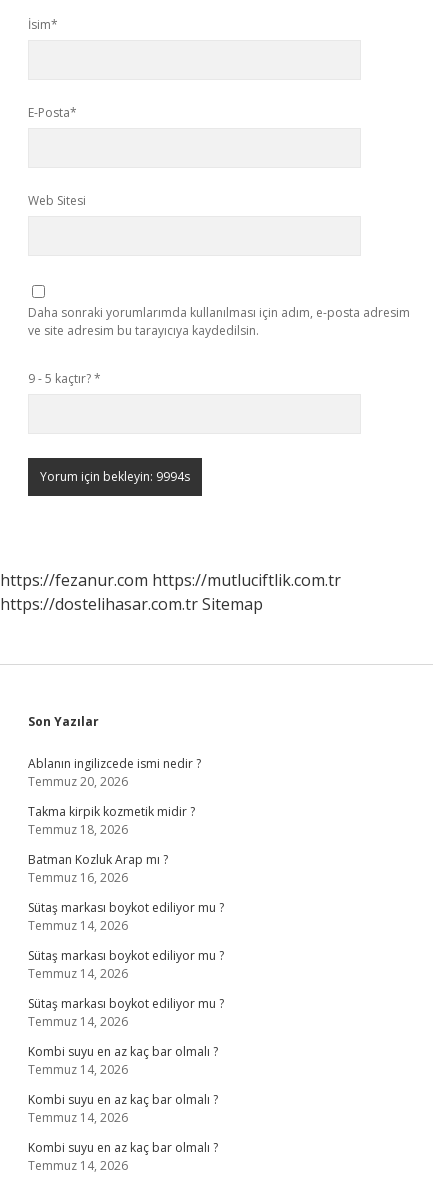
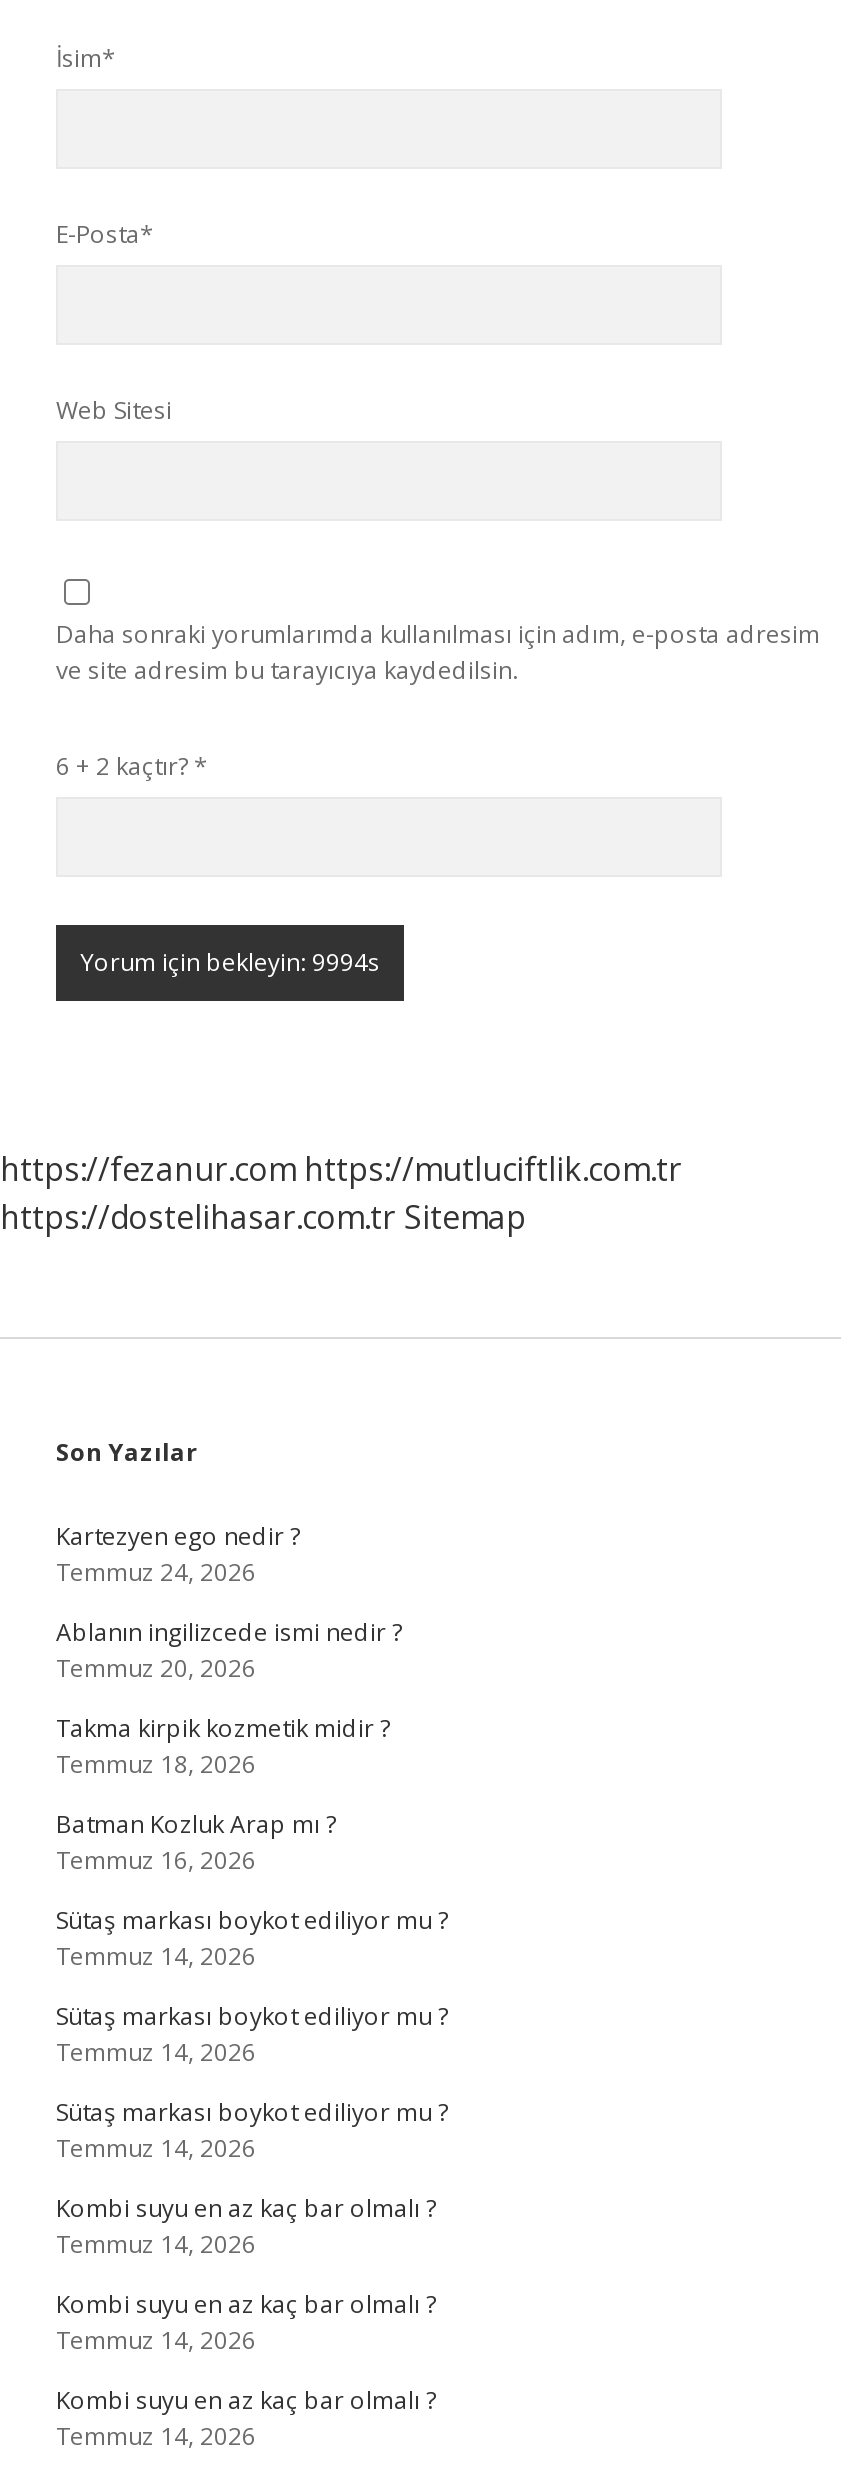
- 9 - 5 kaçtır? *
+ 6 + 2 kaçtır? *

+ Kartezyen ego nedir ?
+ Temmuz 24, 2026
